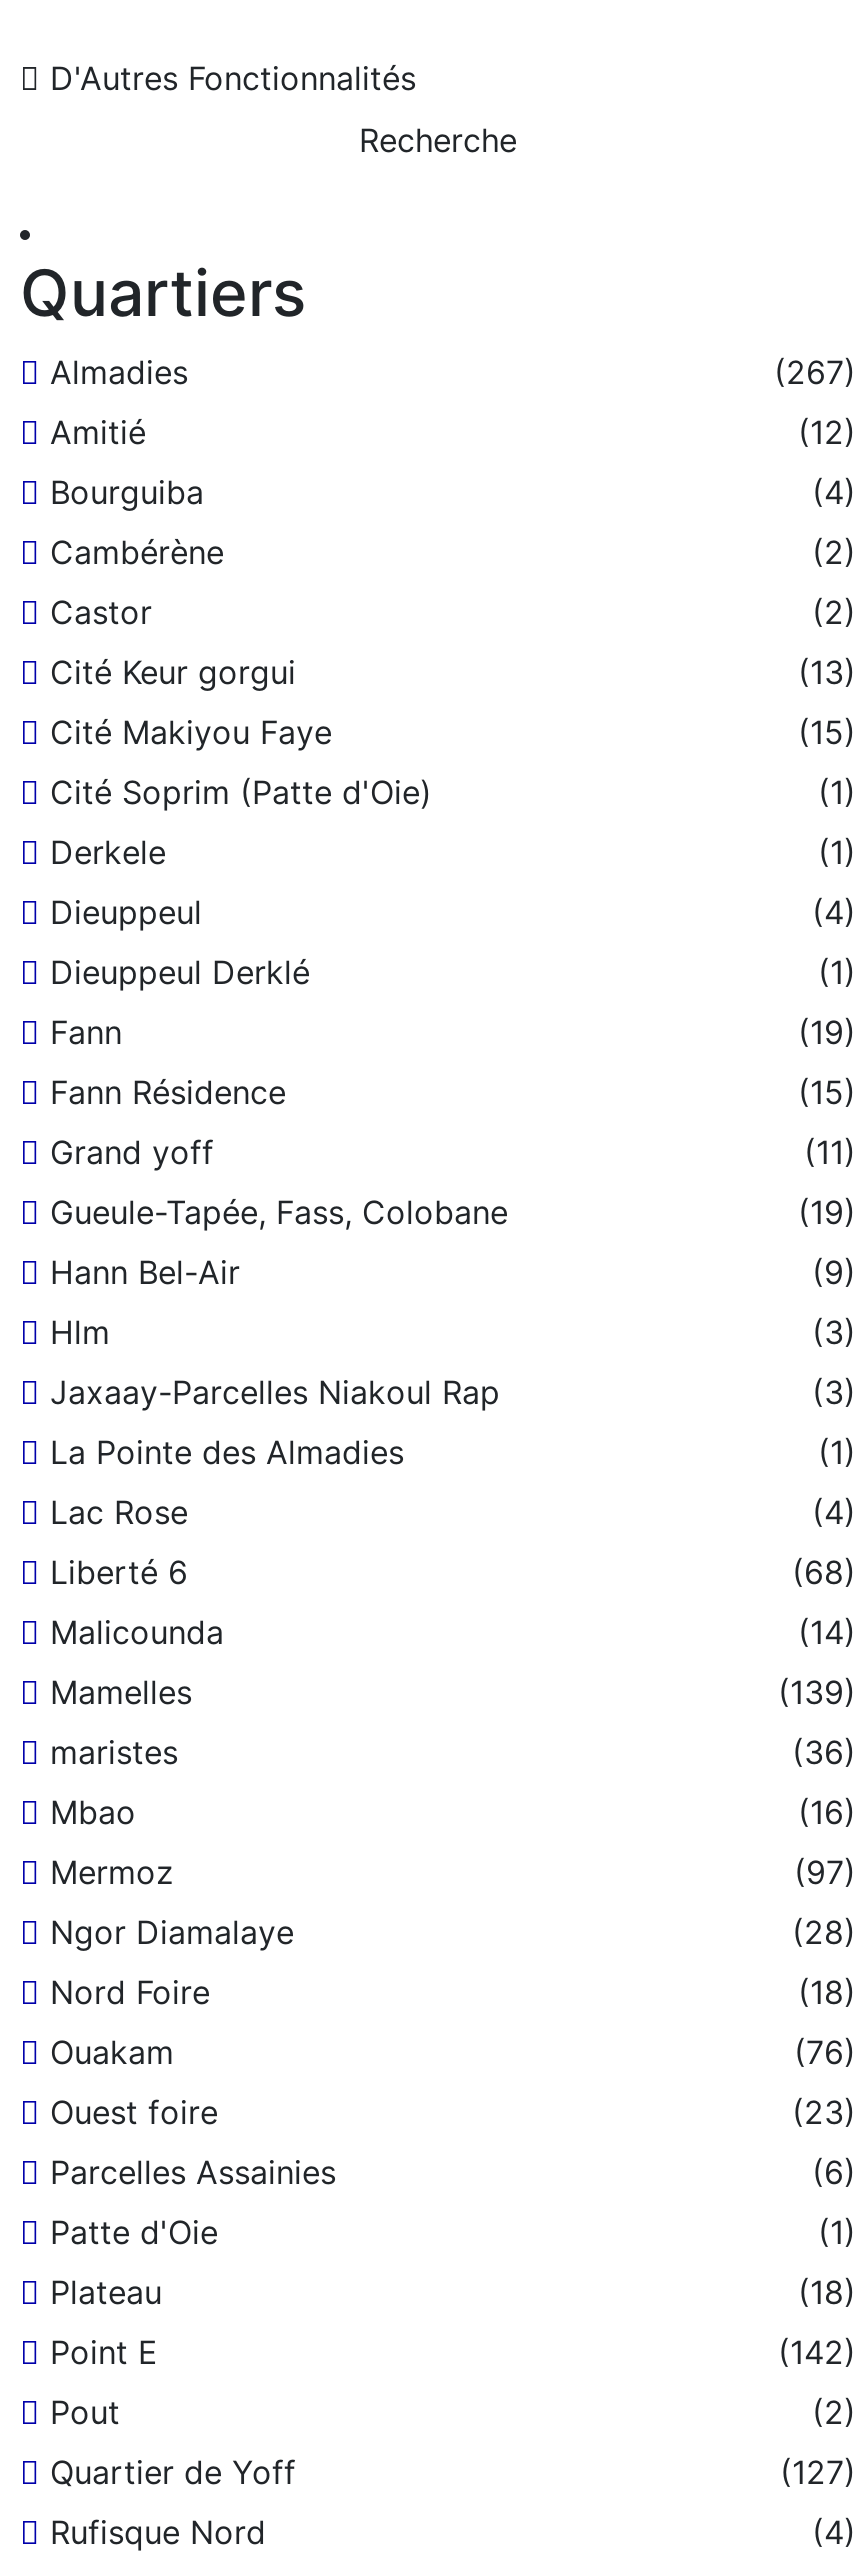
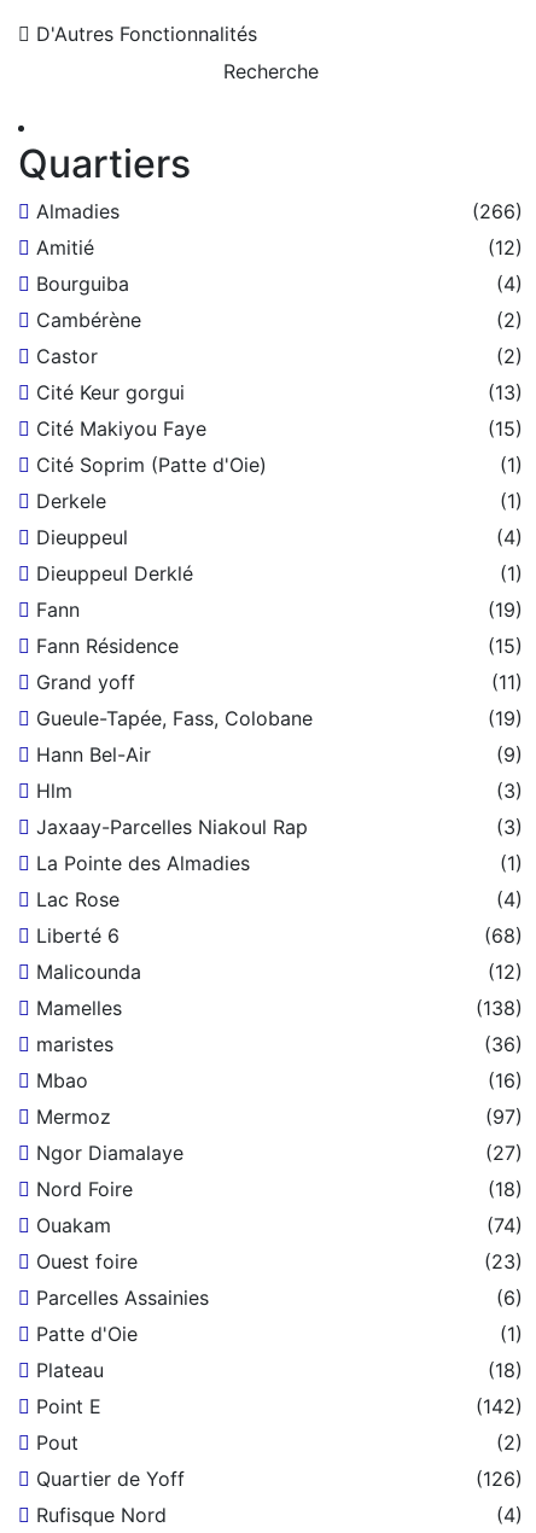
- (267)
+ (266)

- (14)
+ (12)

- (139)
+ (138)

- (28)
+ (27)

- (76)
+ (74)

- (127)
+ (126)
